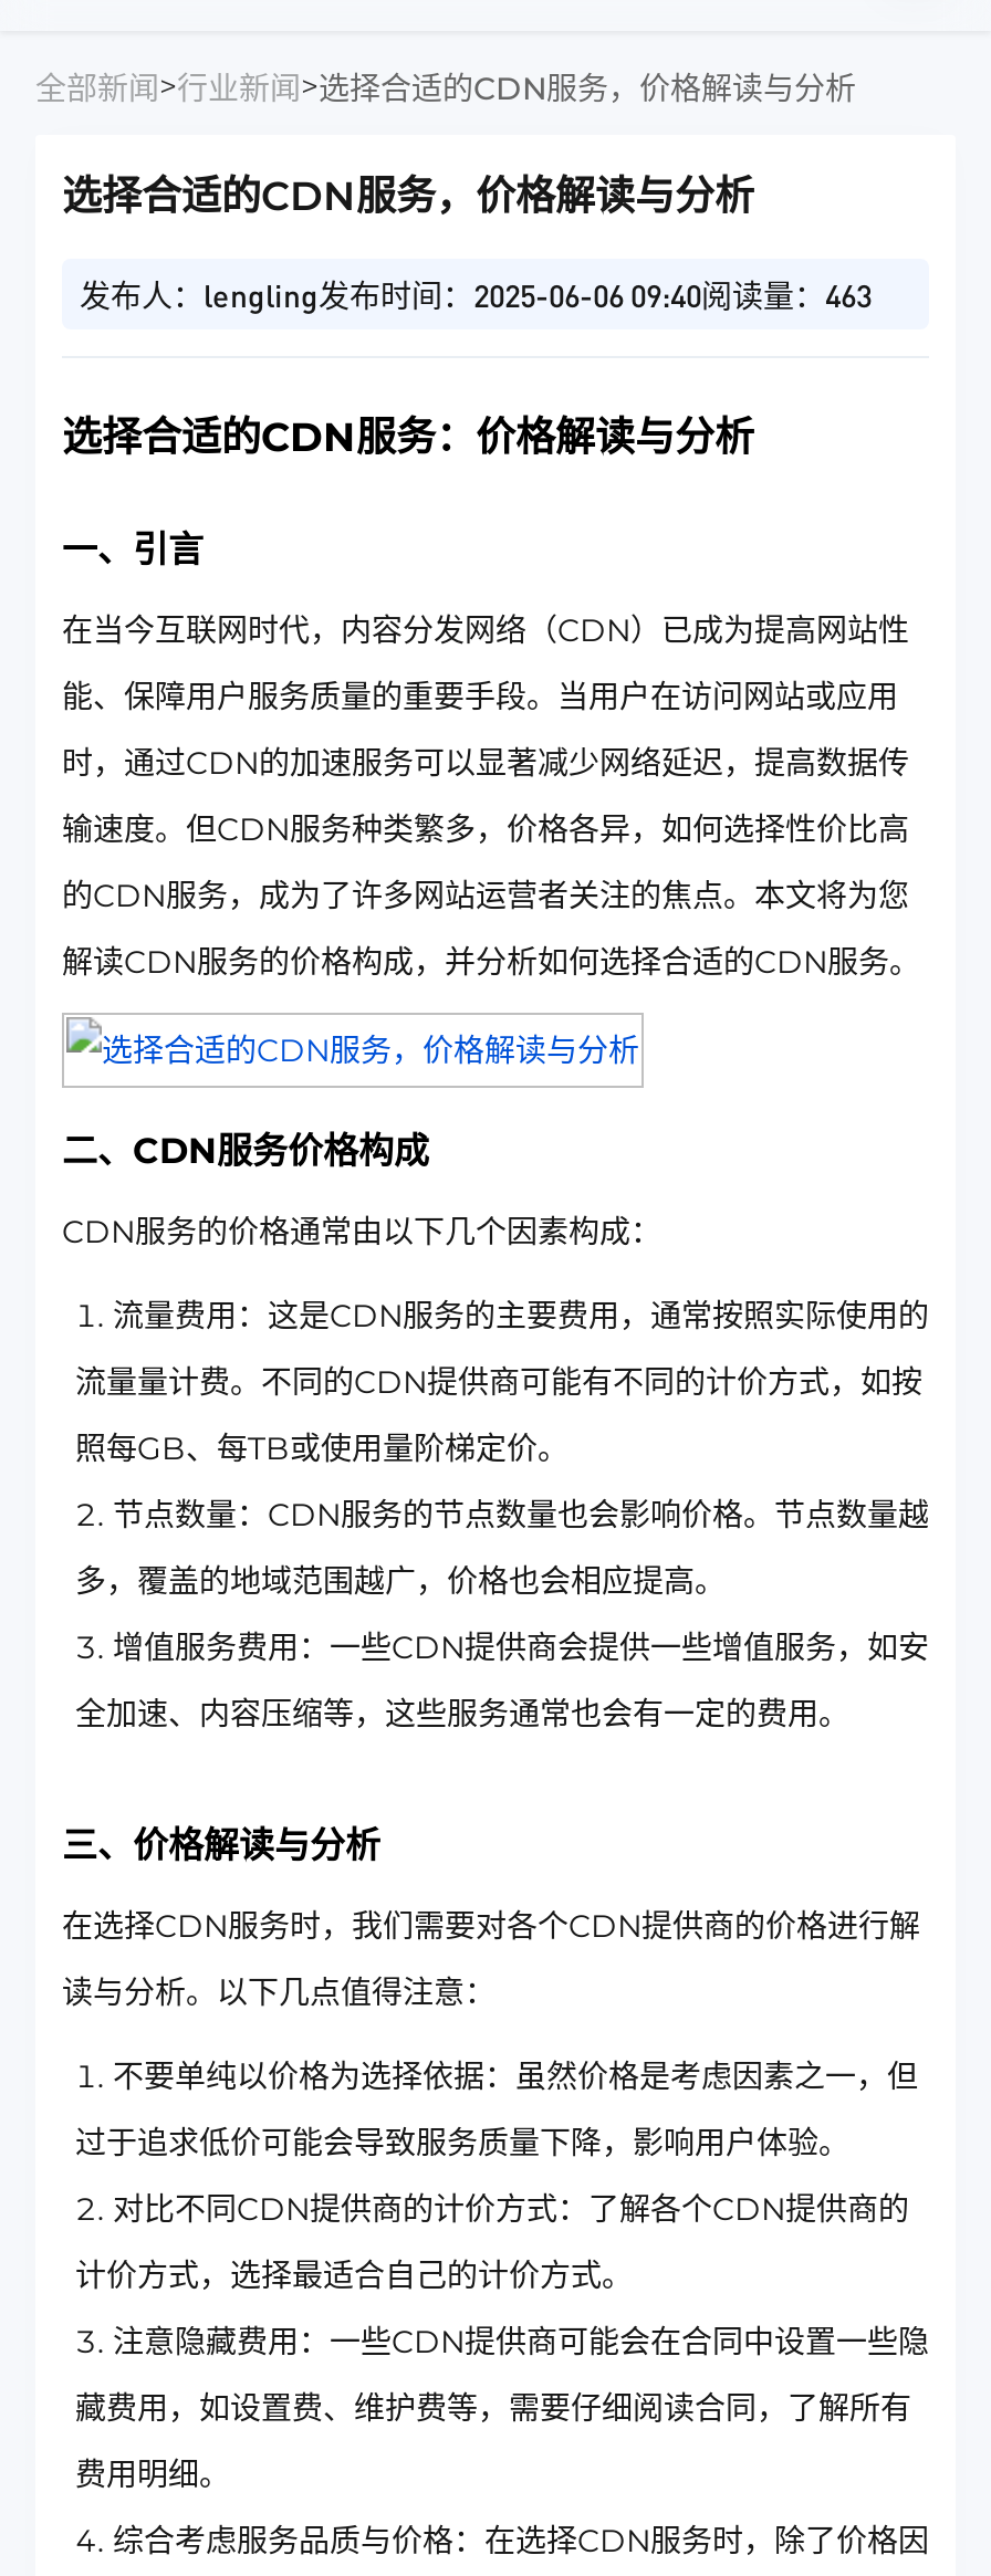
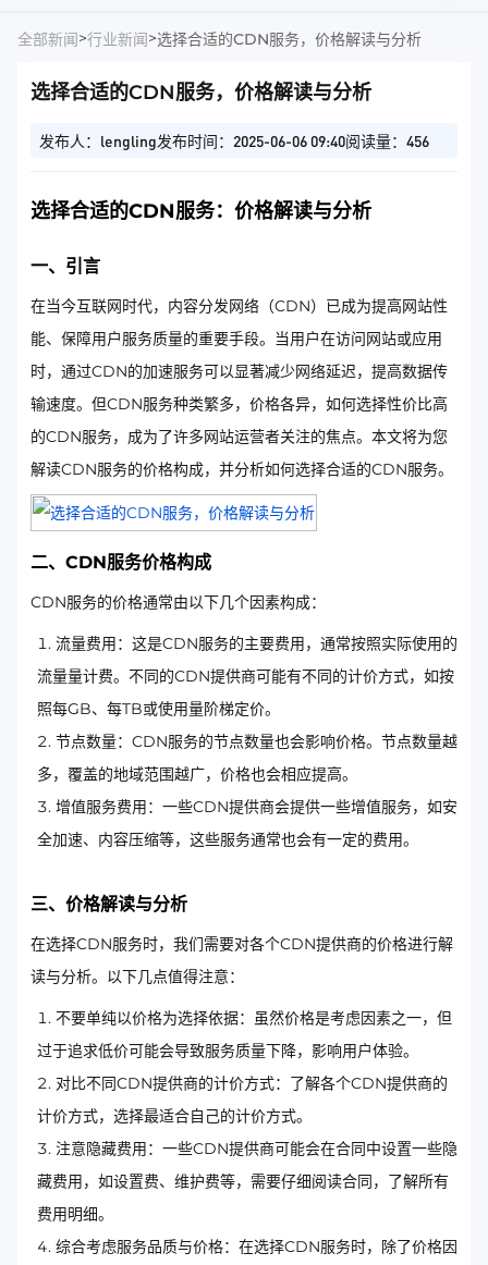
- 发布人：lengling发布时间：2025-06-06 09:40阅读量：463
+ 发布人：lengling发布时间：2025-06-06 09:40阅读量：456
